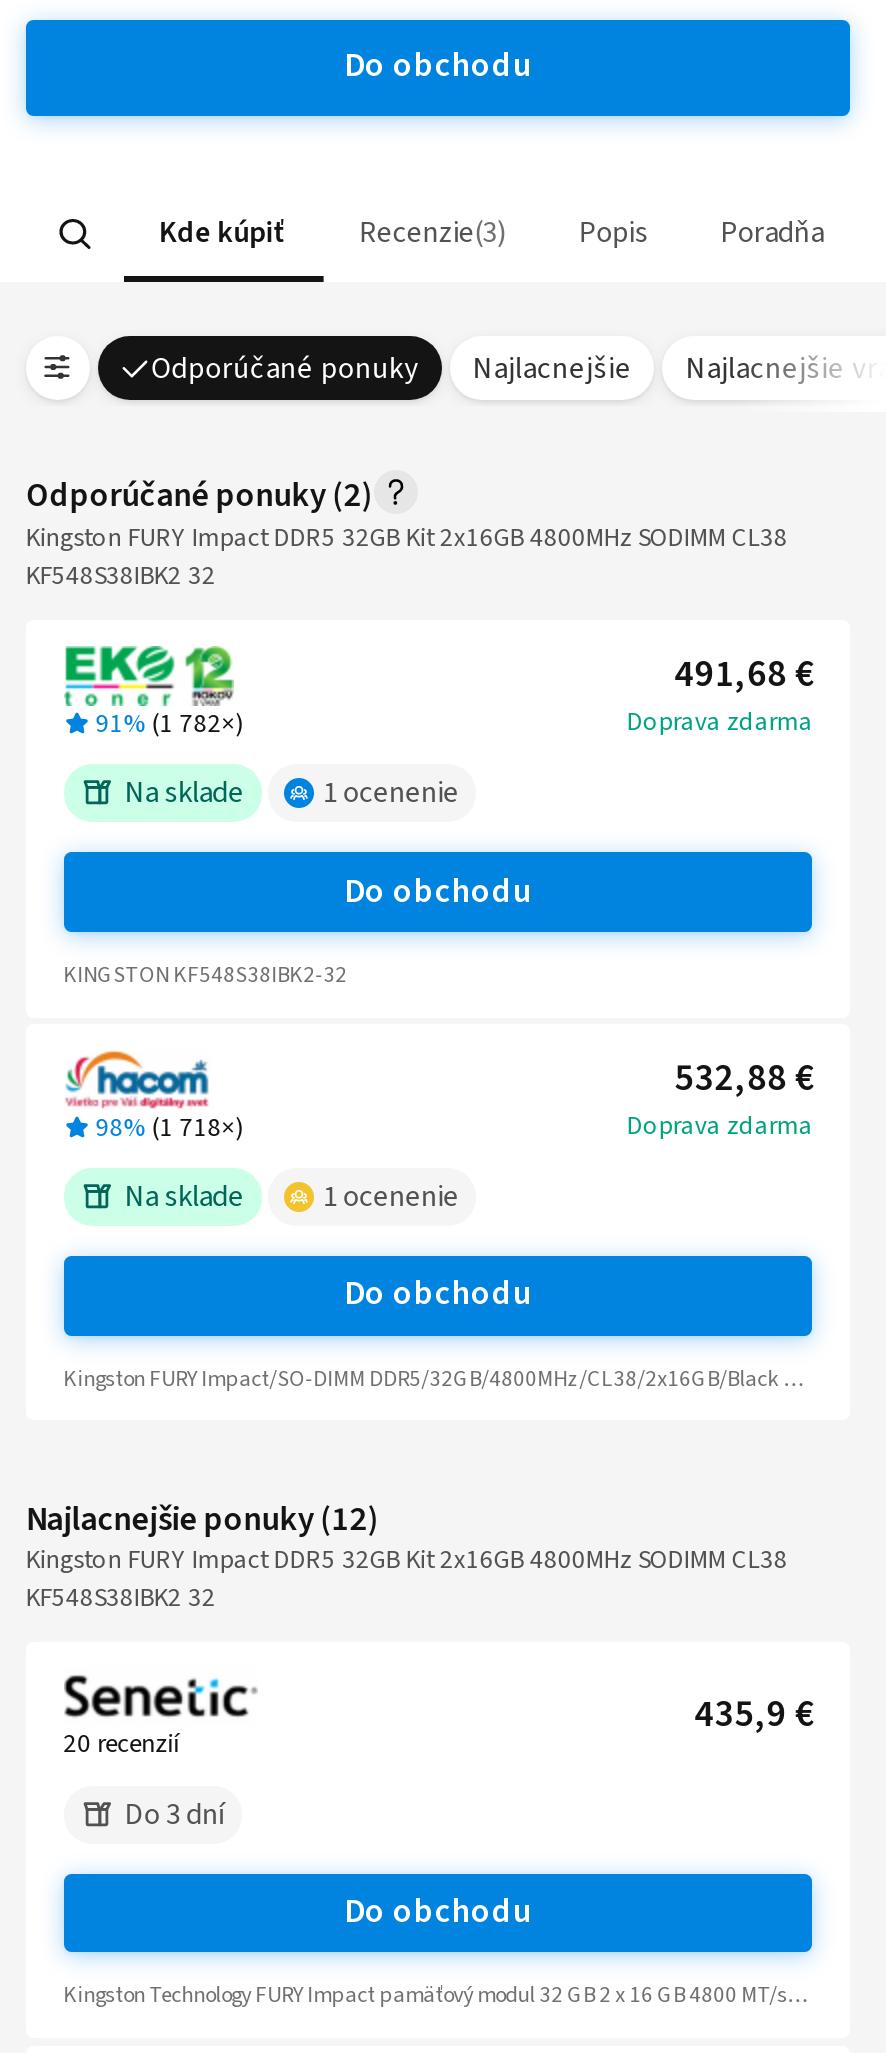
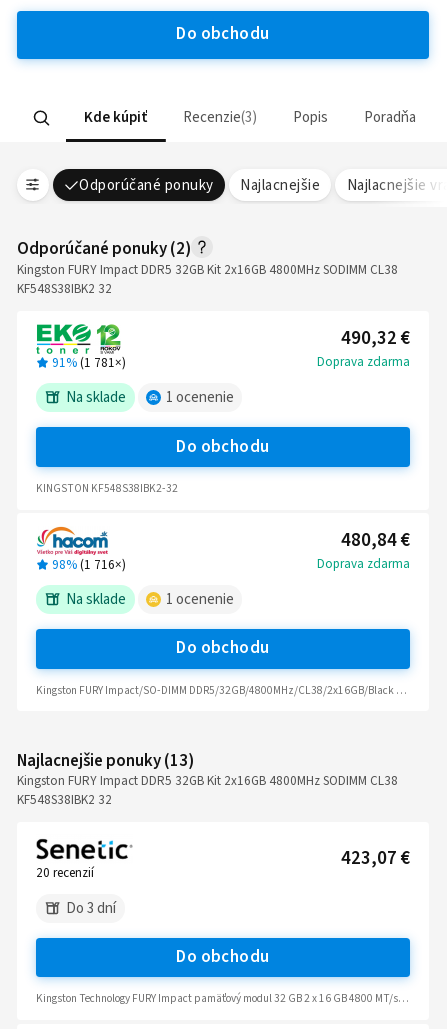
- 491,68 €
+ 490,32 €

- 91%(1 782×)
+ 91%(1 781×)

- 532,88 €
+ 480,84 €

- 98% (1 718×)
+ 98% (1 716×)

- Najlacnejšie ponuky (12)
+ Najlacnejšie ponuky (13)

- 435,9 €
+ 423,07 €
